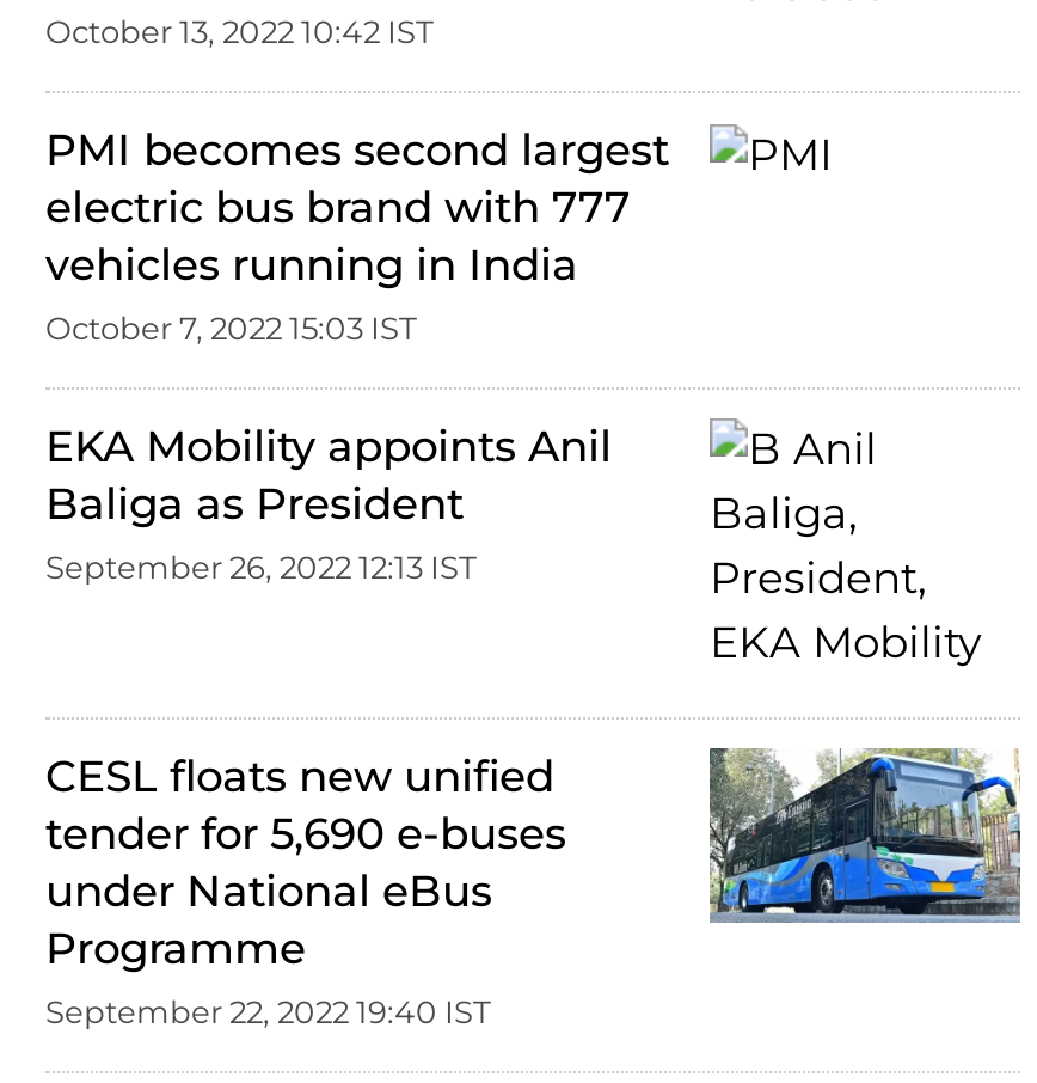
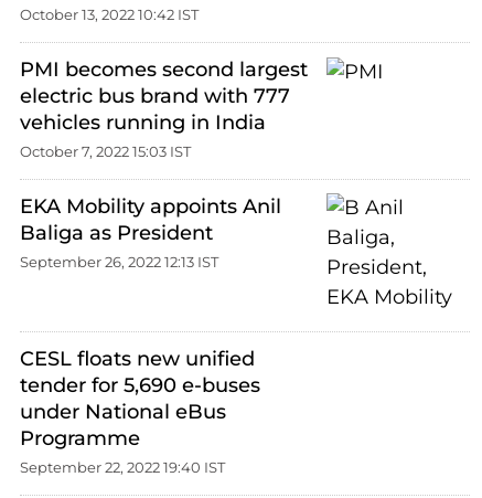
- [image]
